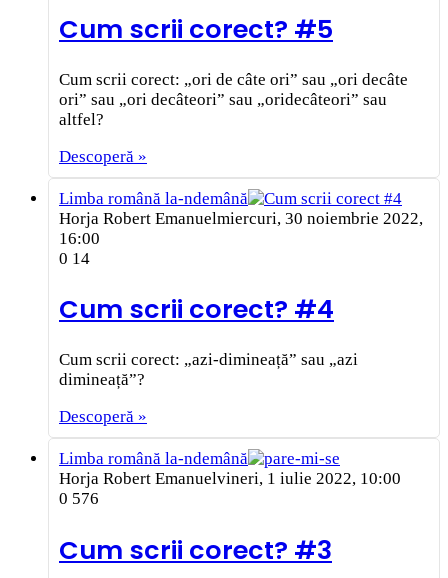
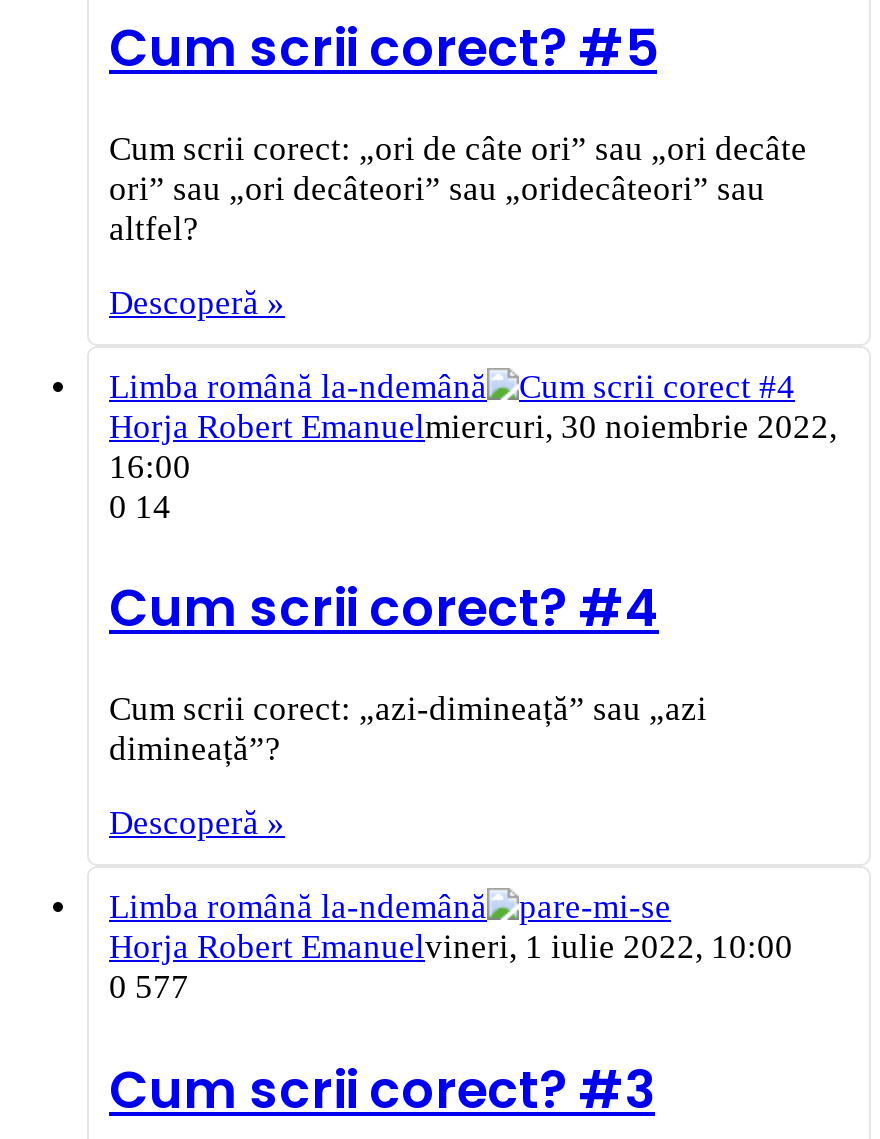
- 0 576
+ 0 577
